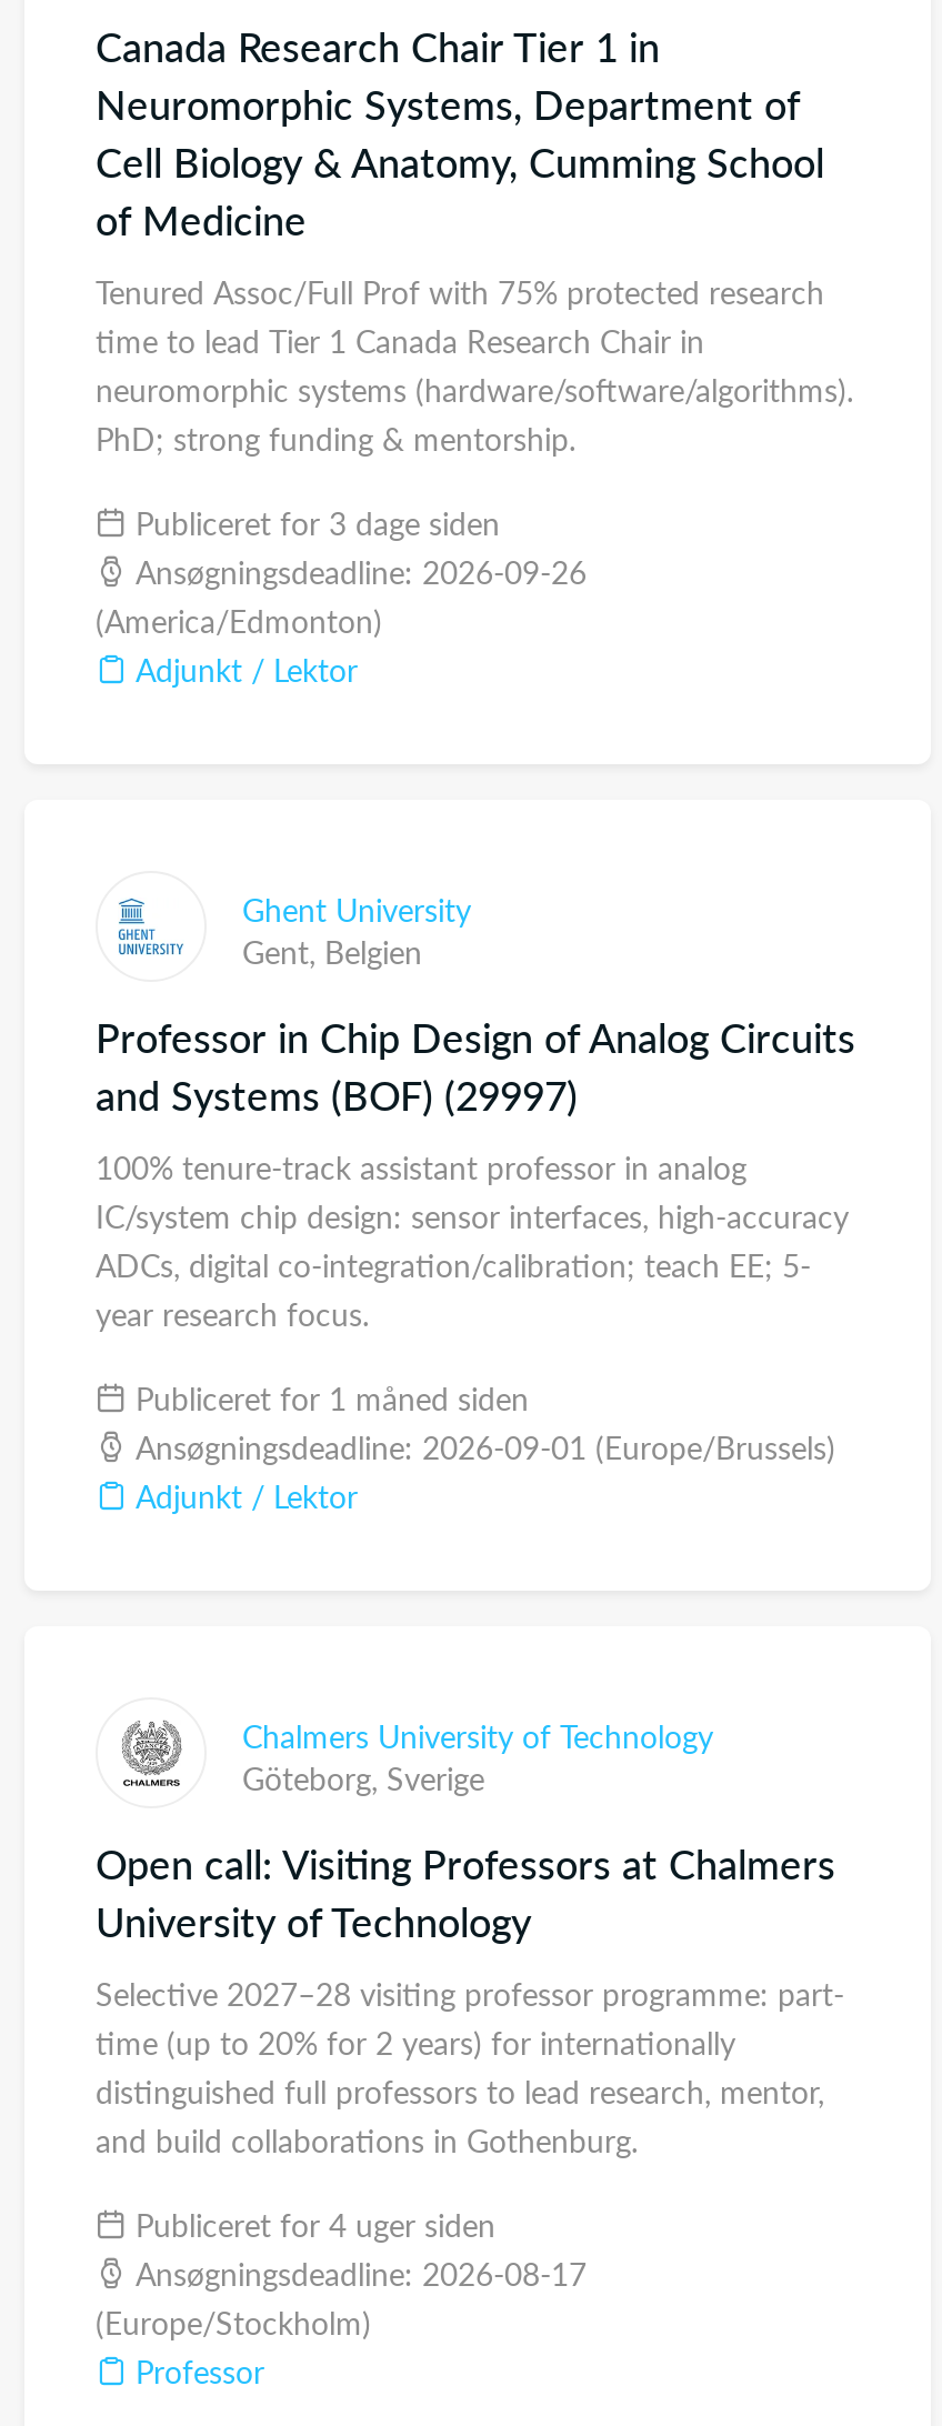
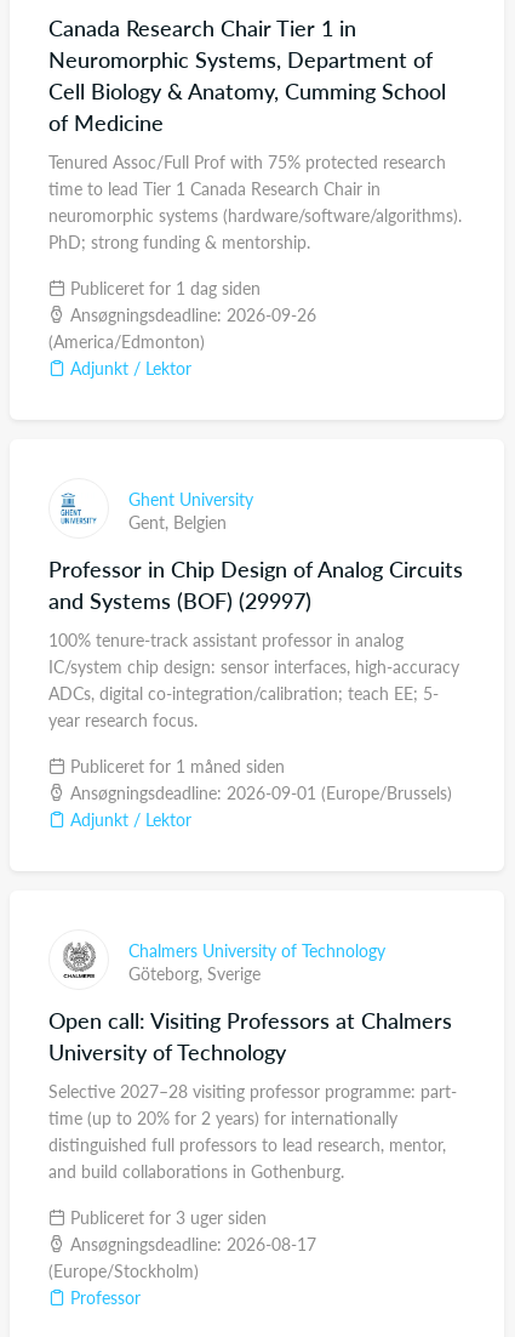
- Publiceret for 3 dage siden
+ Publiceret for 1 dag siden

- Publiceret for 4 uger siden
+ Publiceret for 3 uger siden
